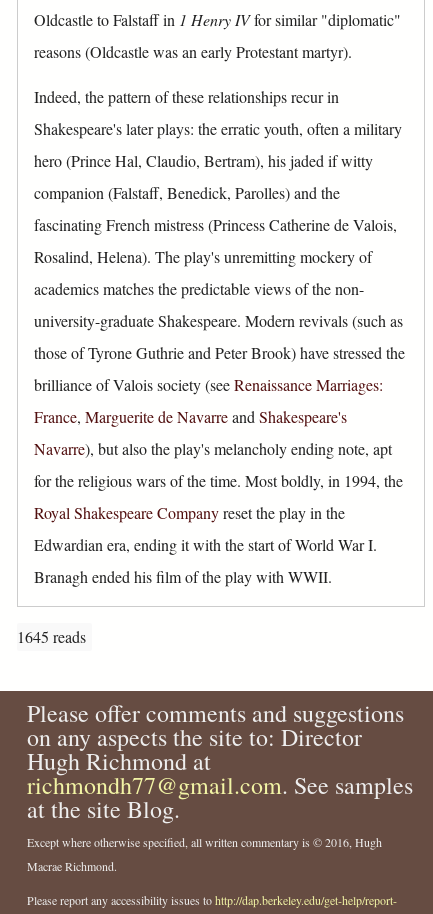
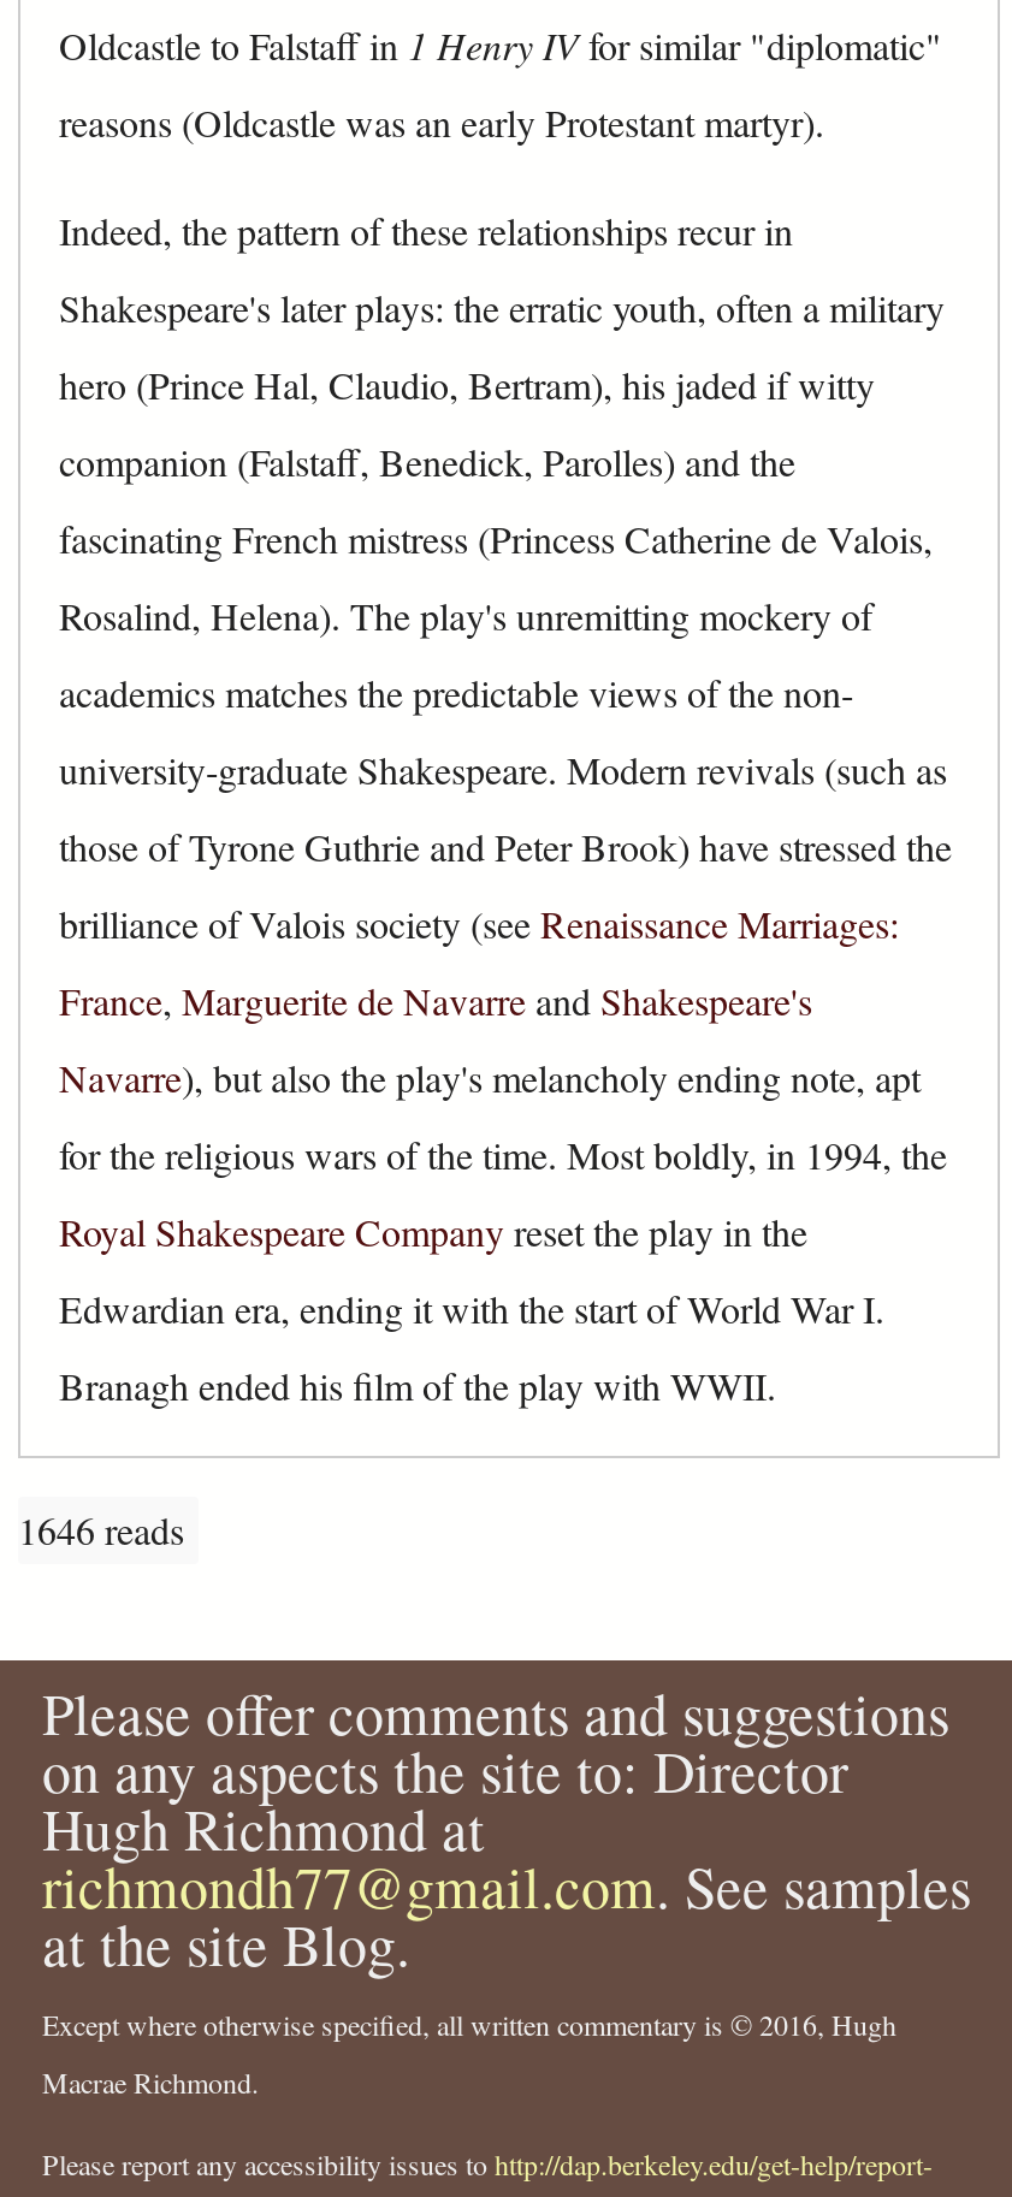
- 1645 reads
+ 1646 reads
